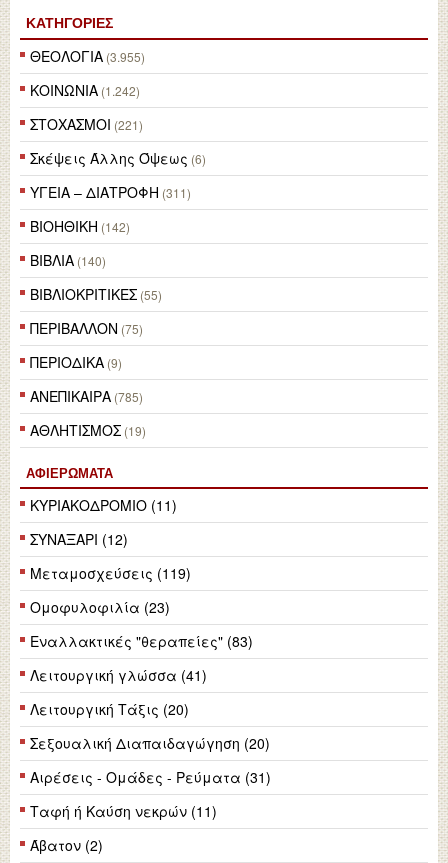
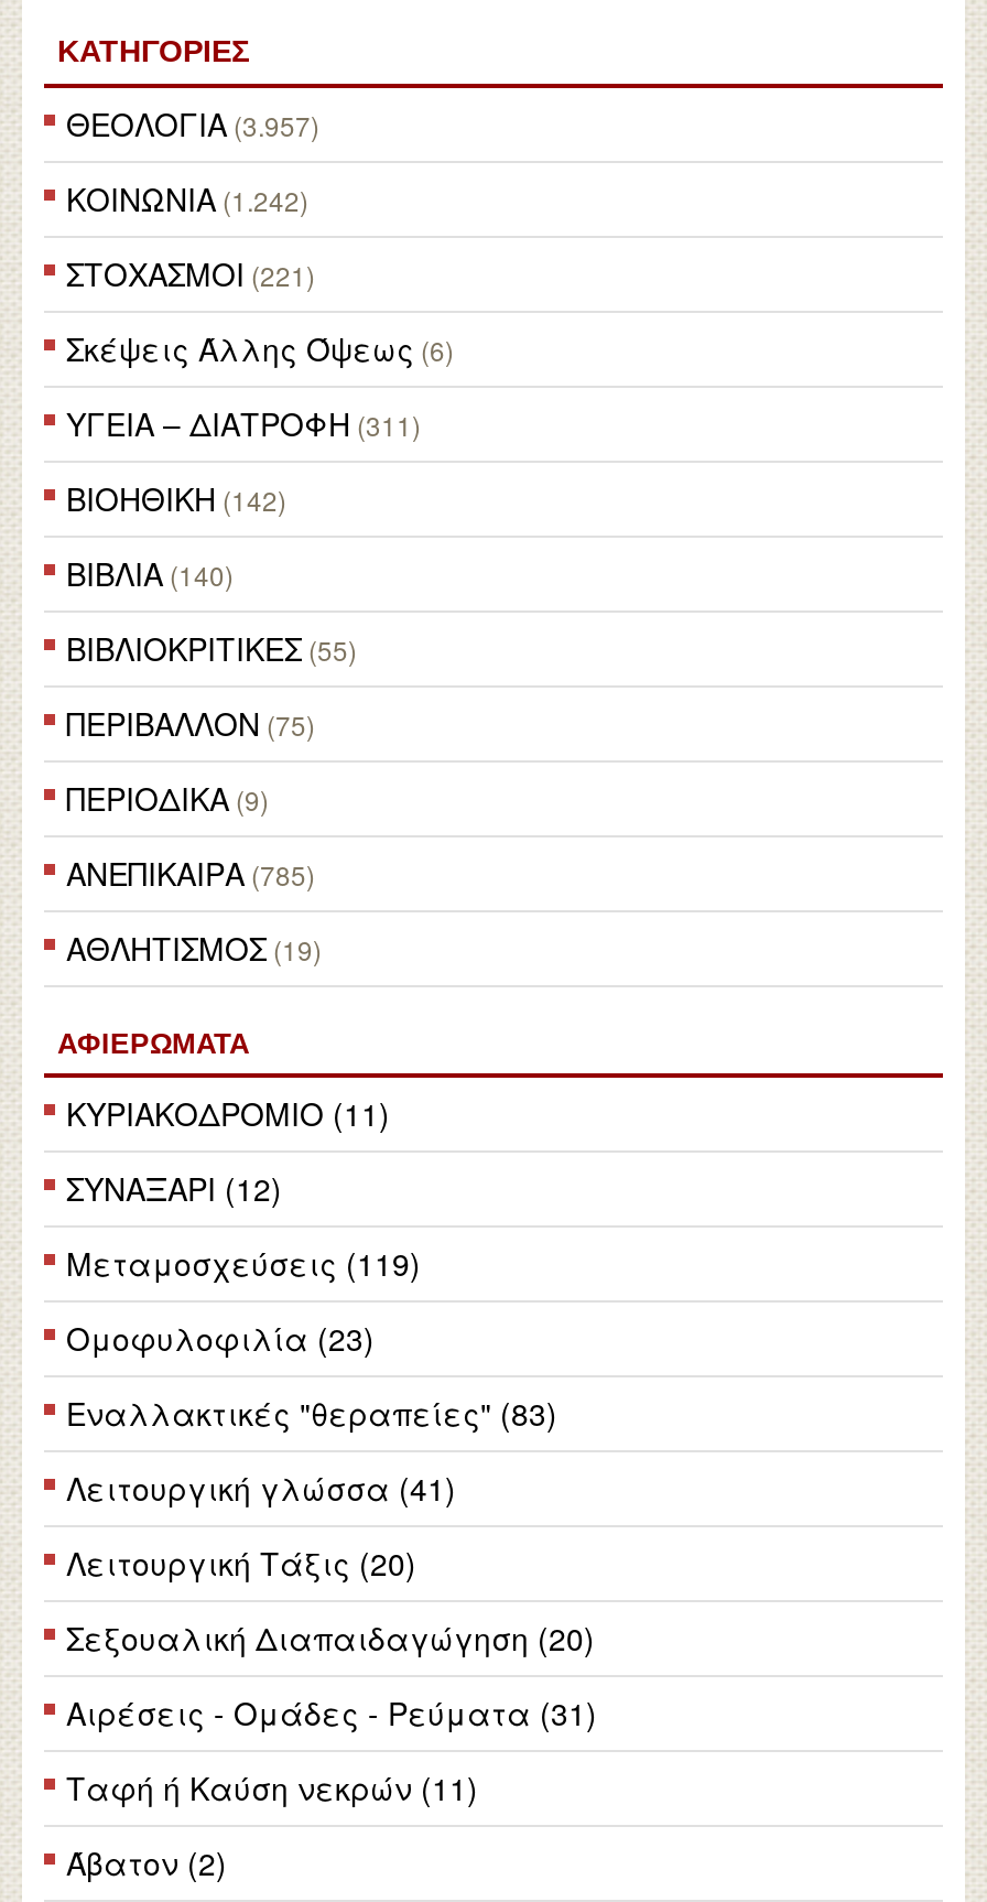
- ΘΕΟΛΟΓΙΑ (3.955)
+ ΘΕΟΛΟΓΙΑ (3.957)
